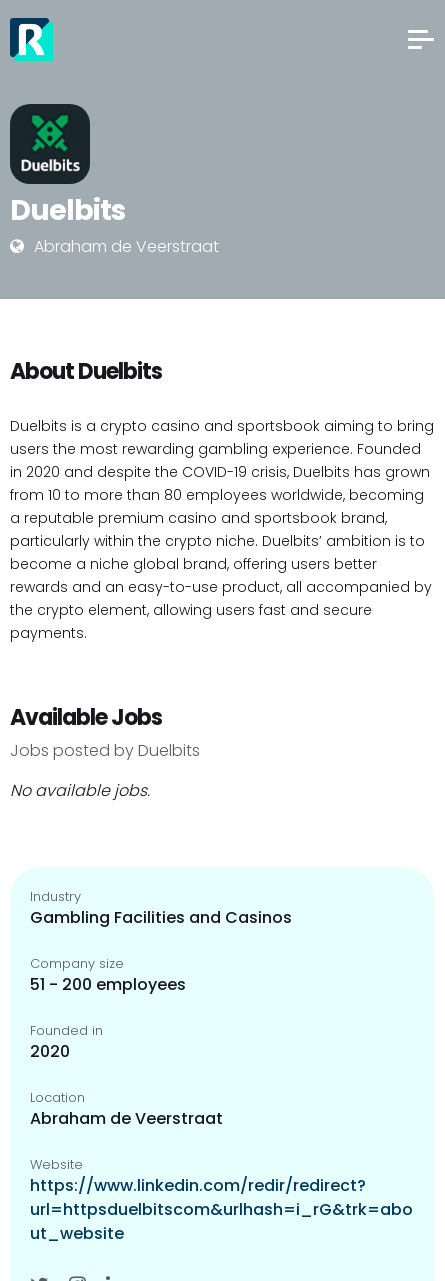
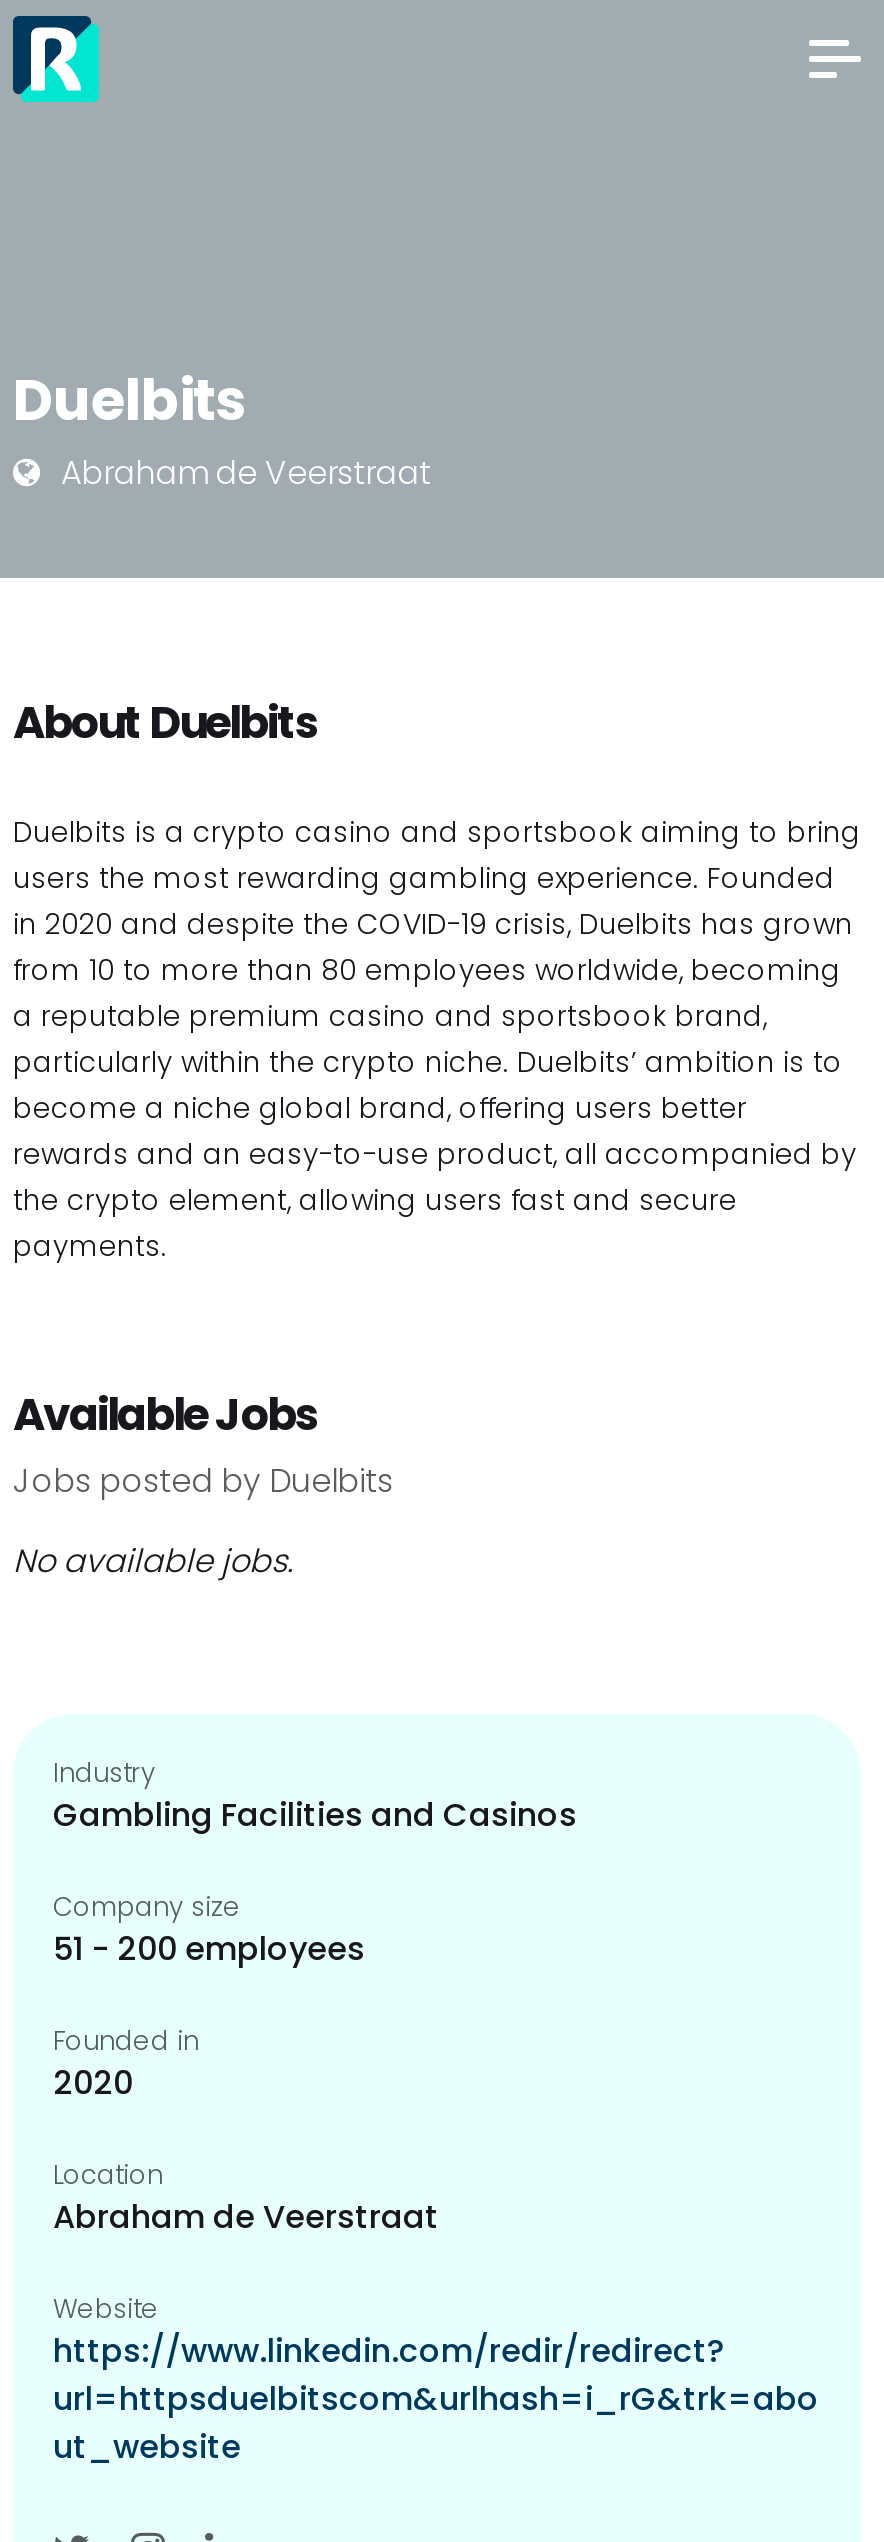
- [image]
